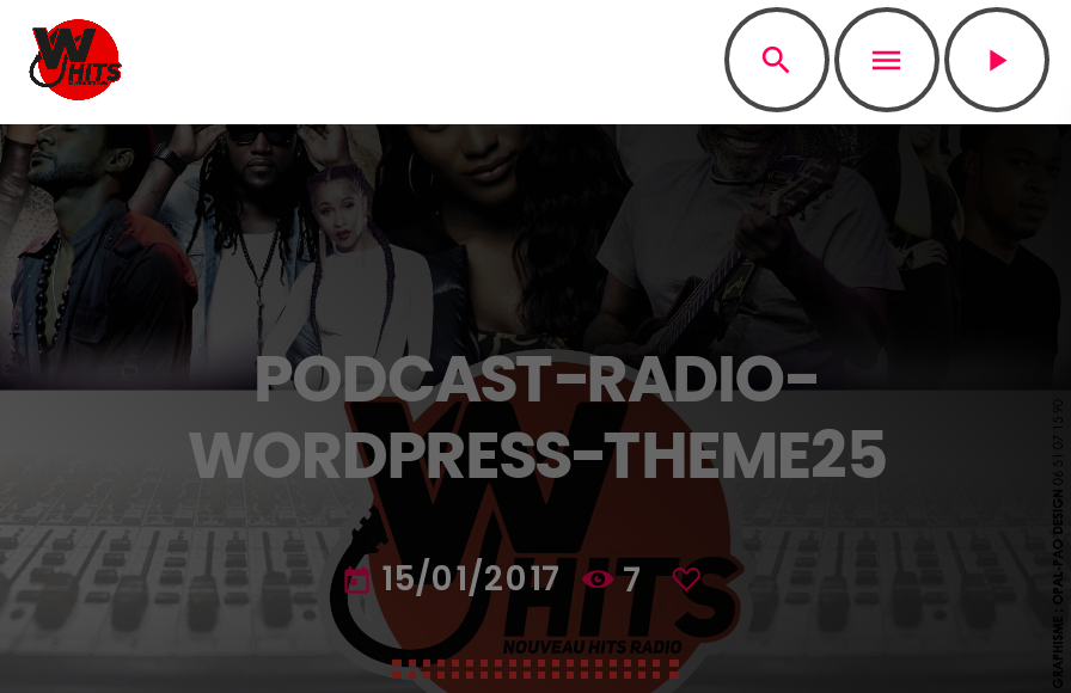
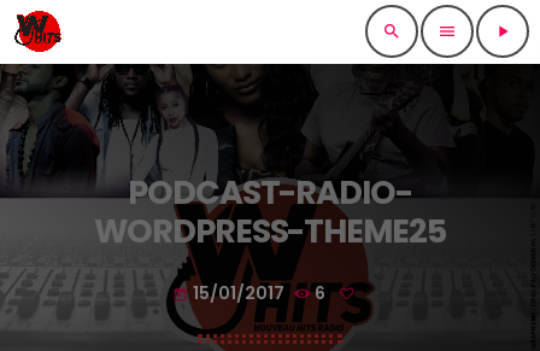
- 7
+ 6
